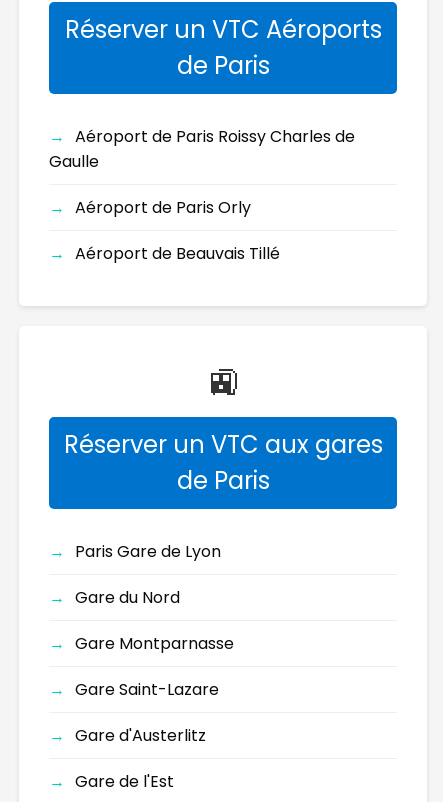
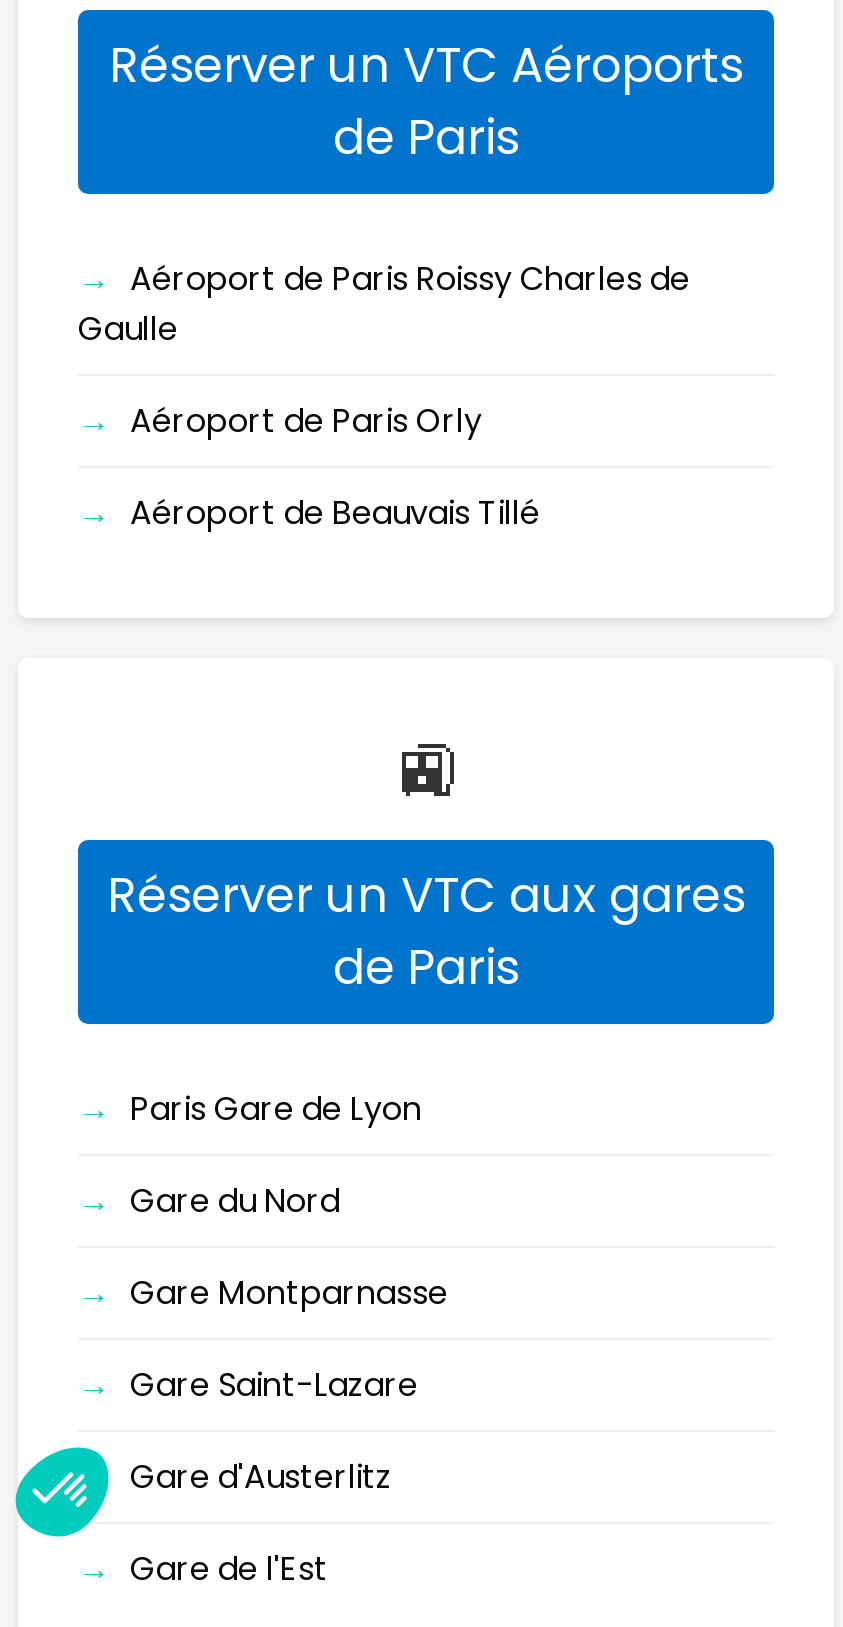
+ [image]
